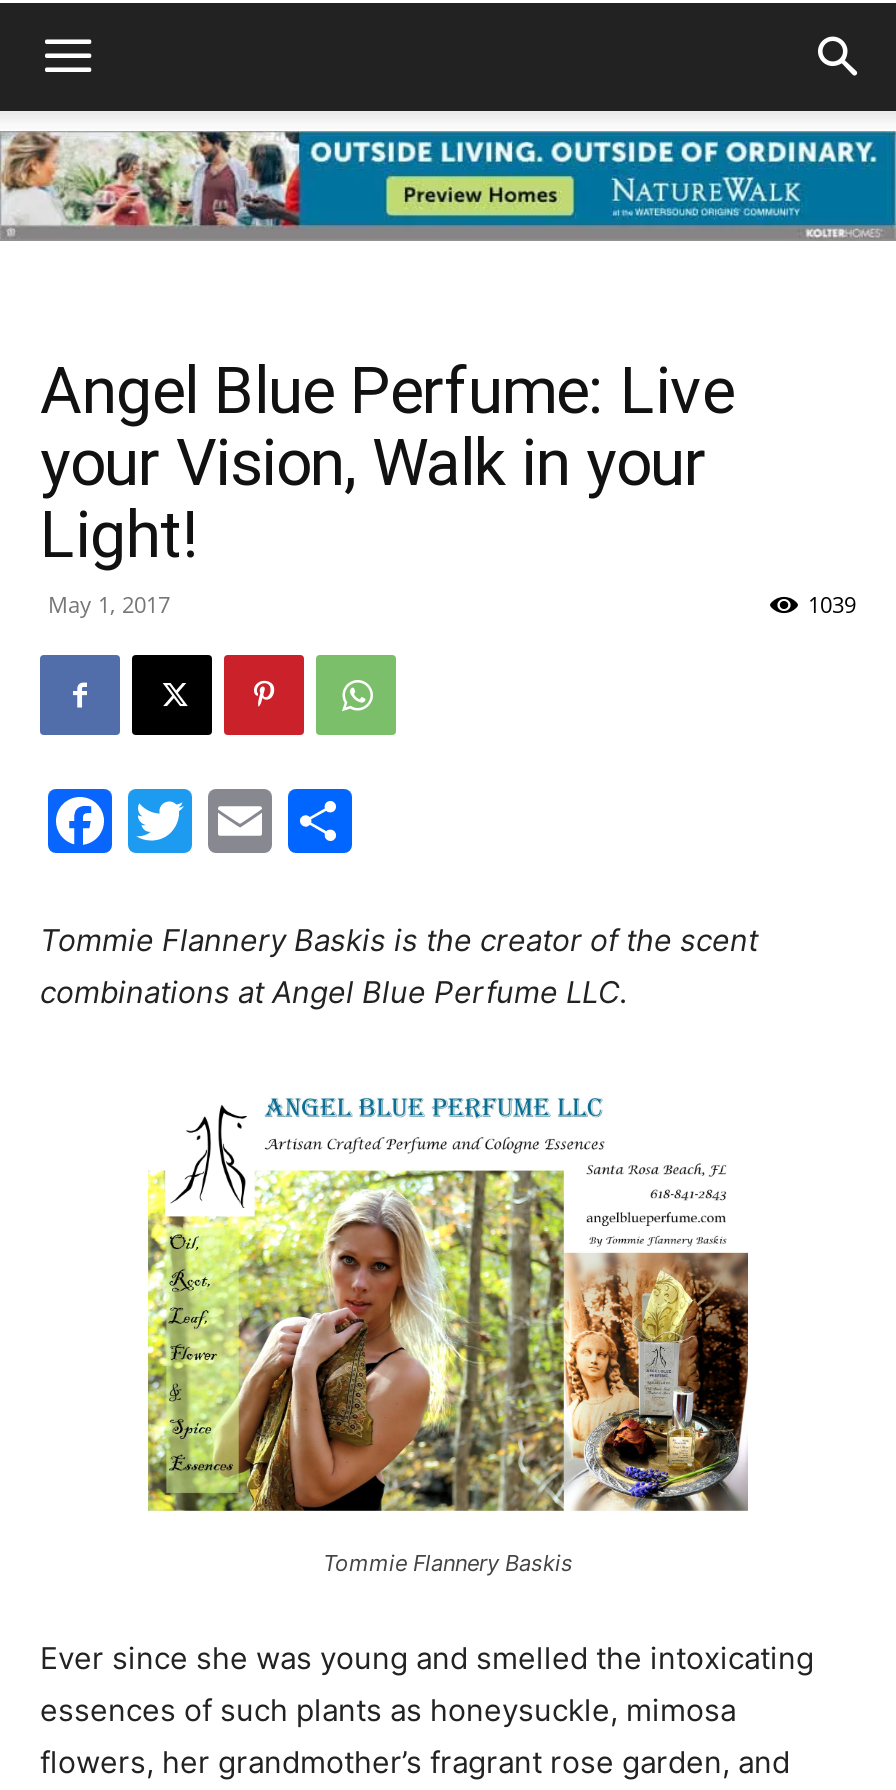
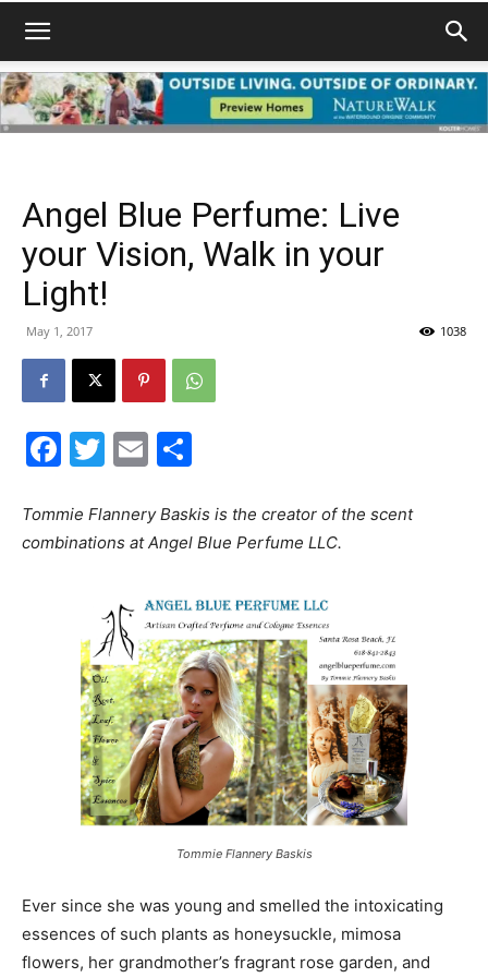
- 1039
+ 1038
